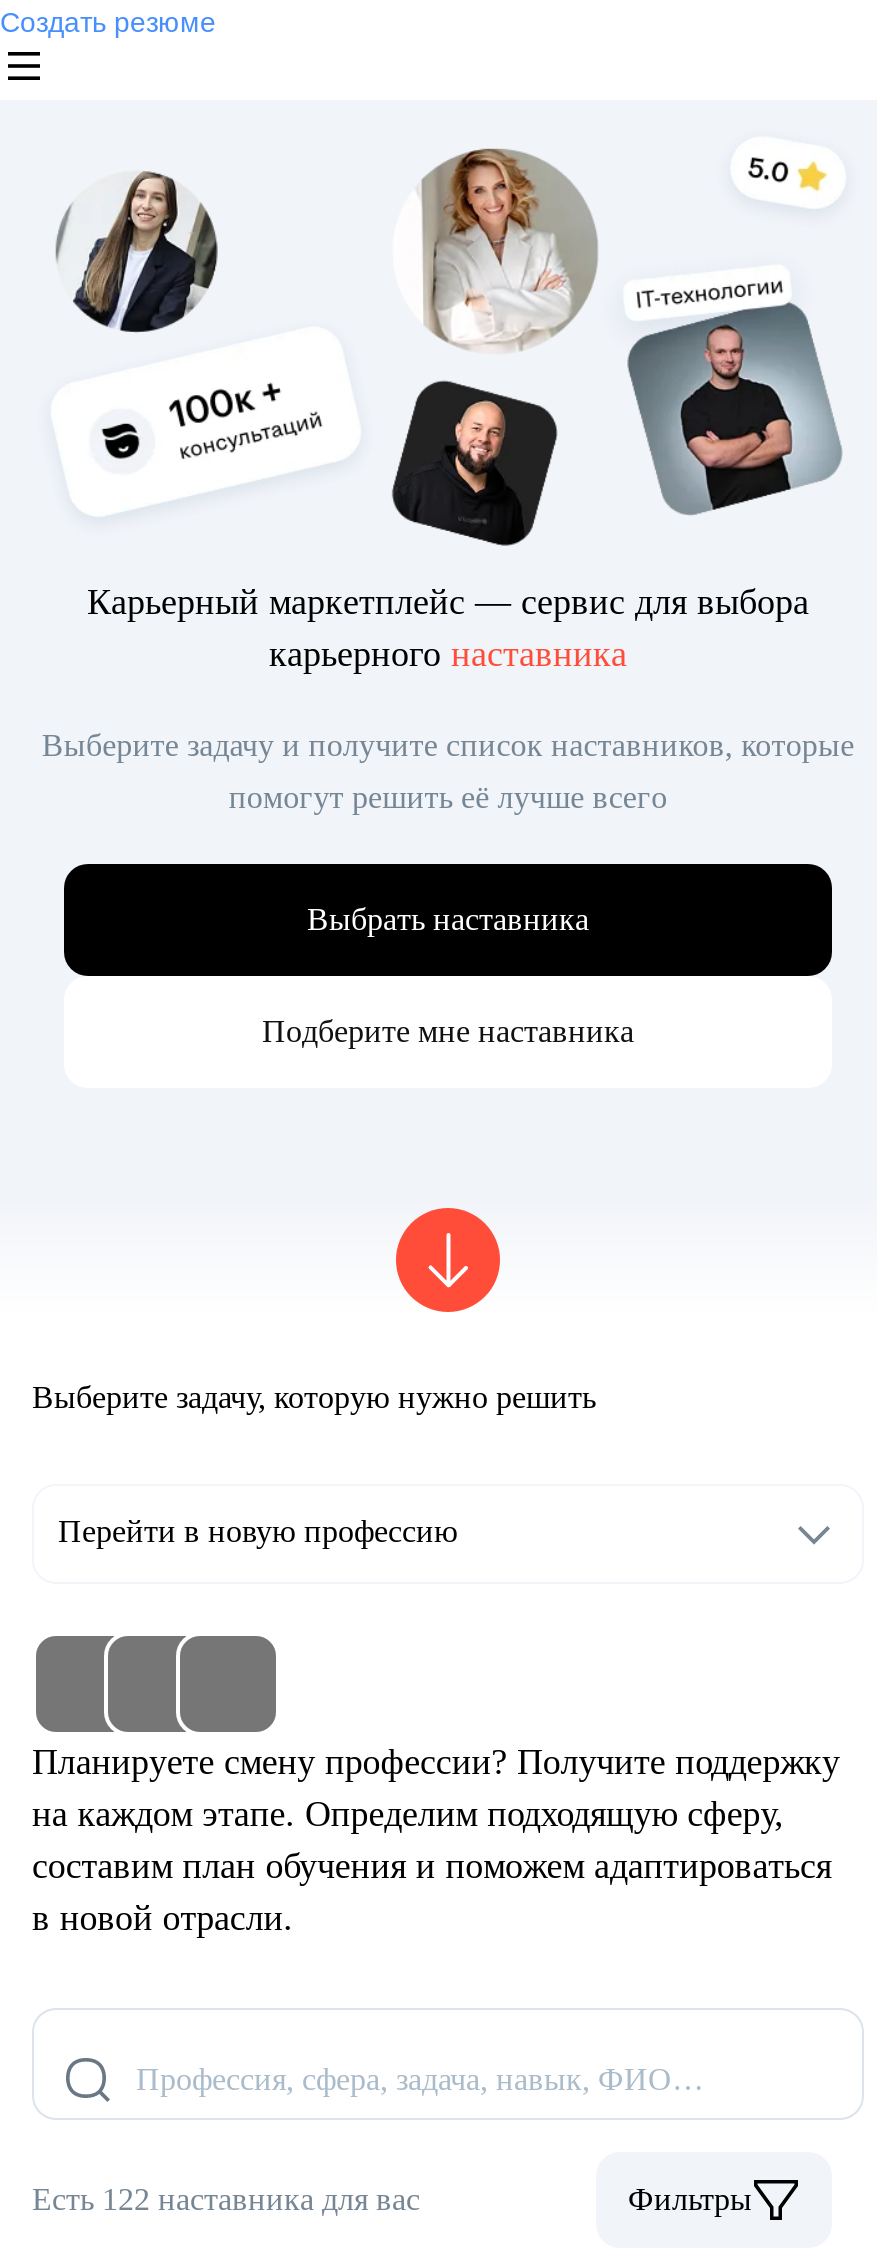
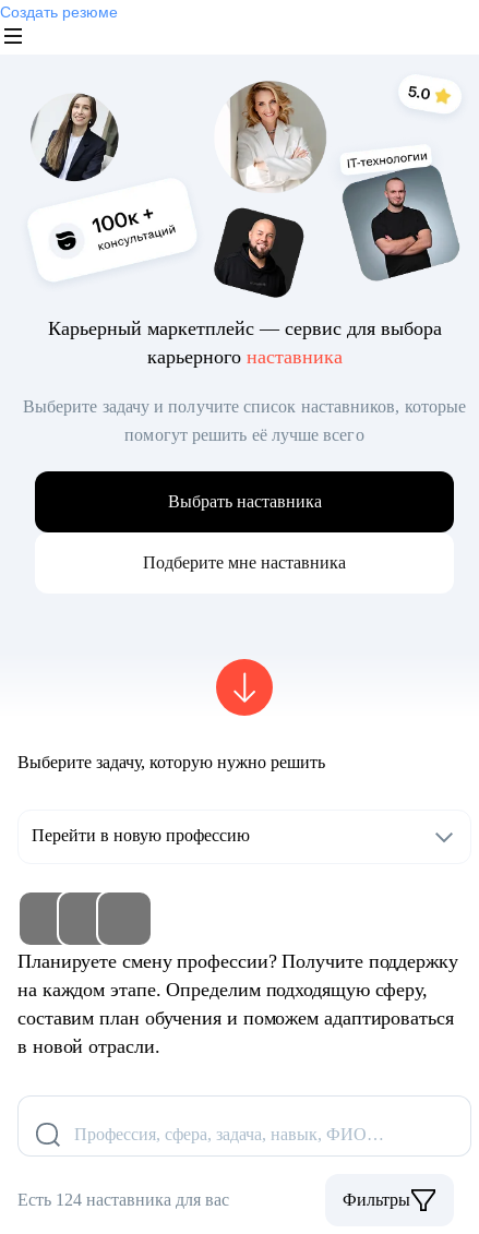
- Есть 122 наставника для вас
+ Есть 124 наставника для вас
